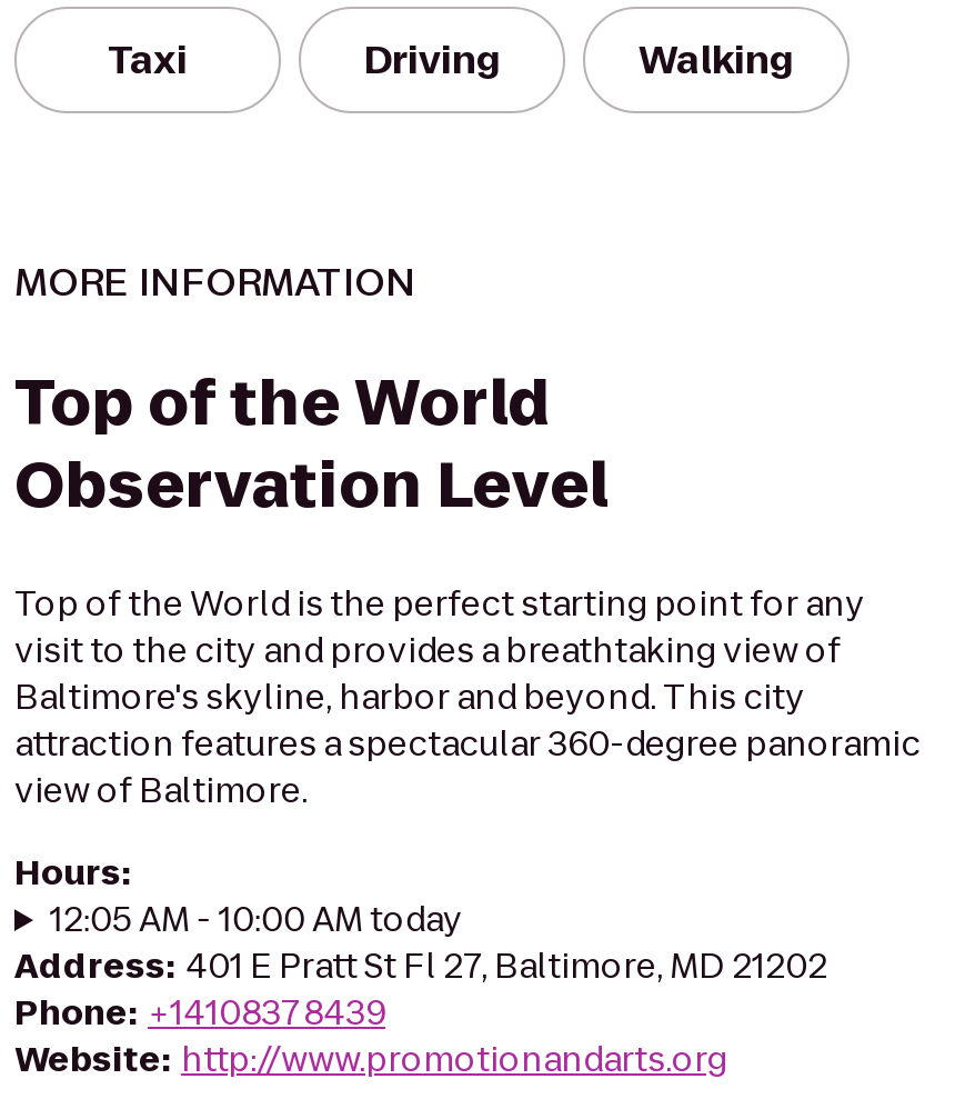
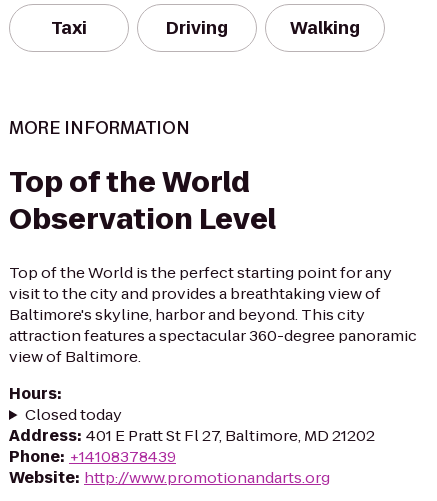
- 12:05 AM - 10:00 AM today
+ Closed today
